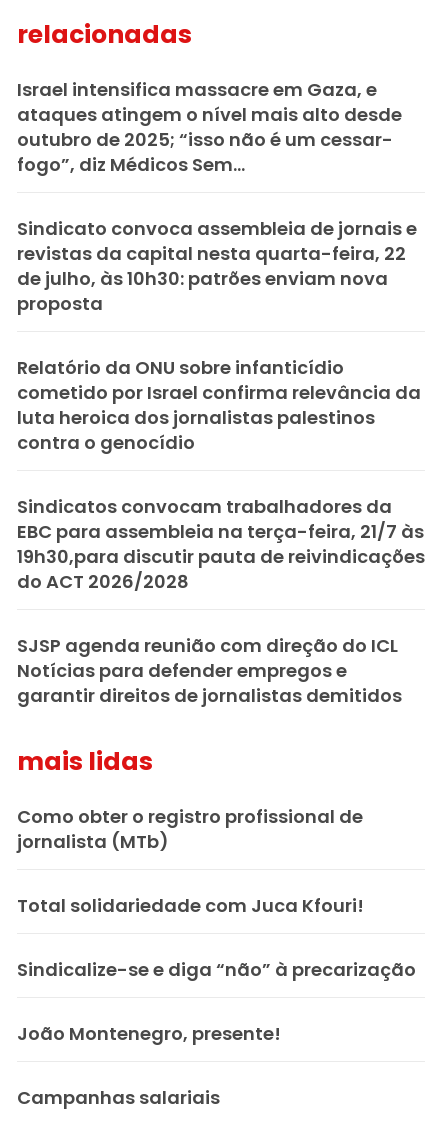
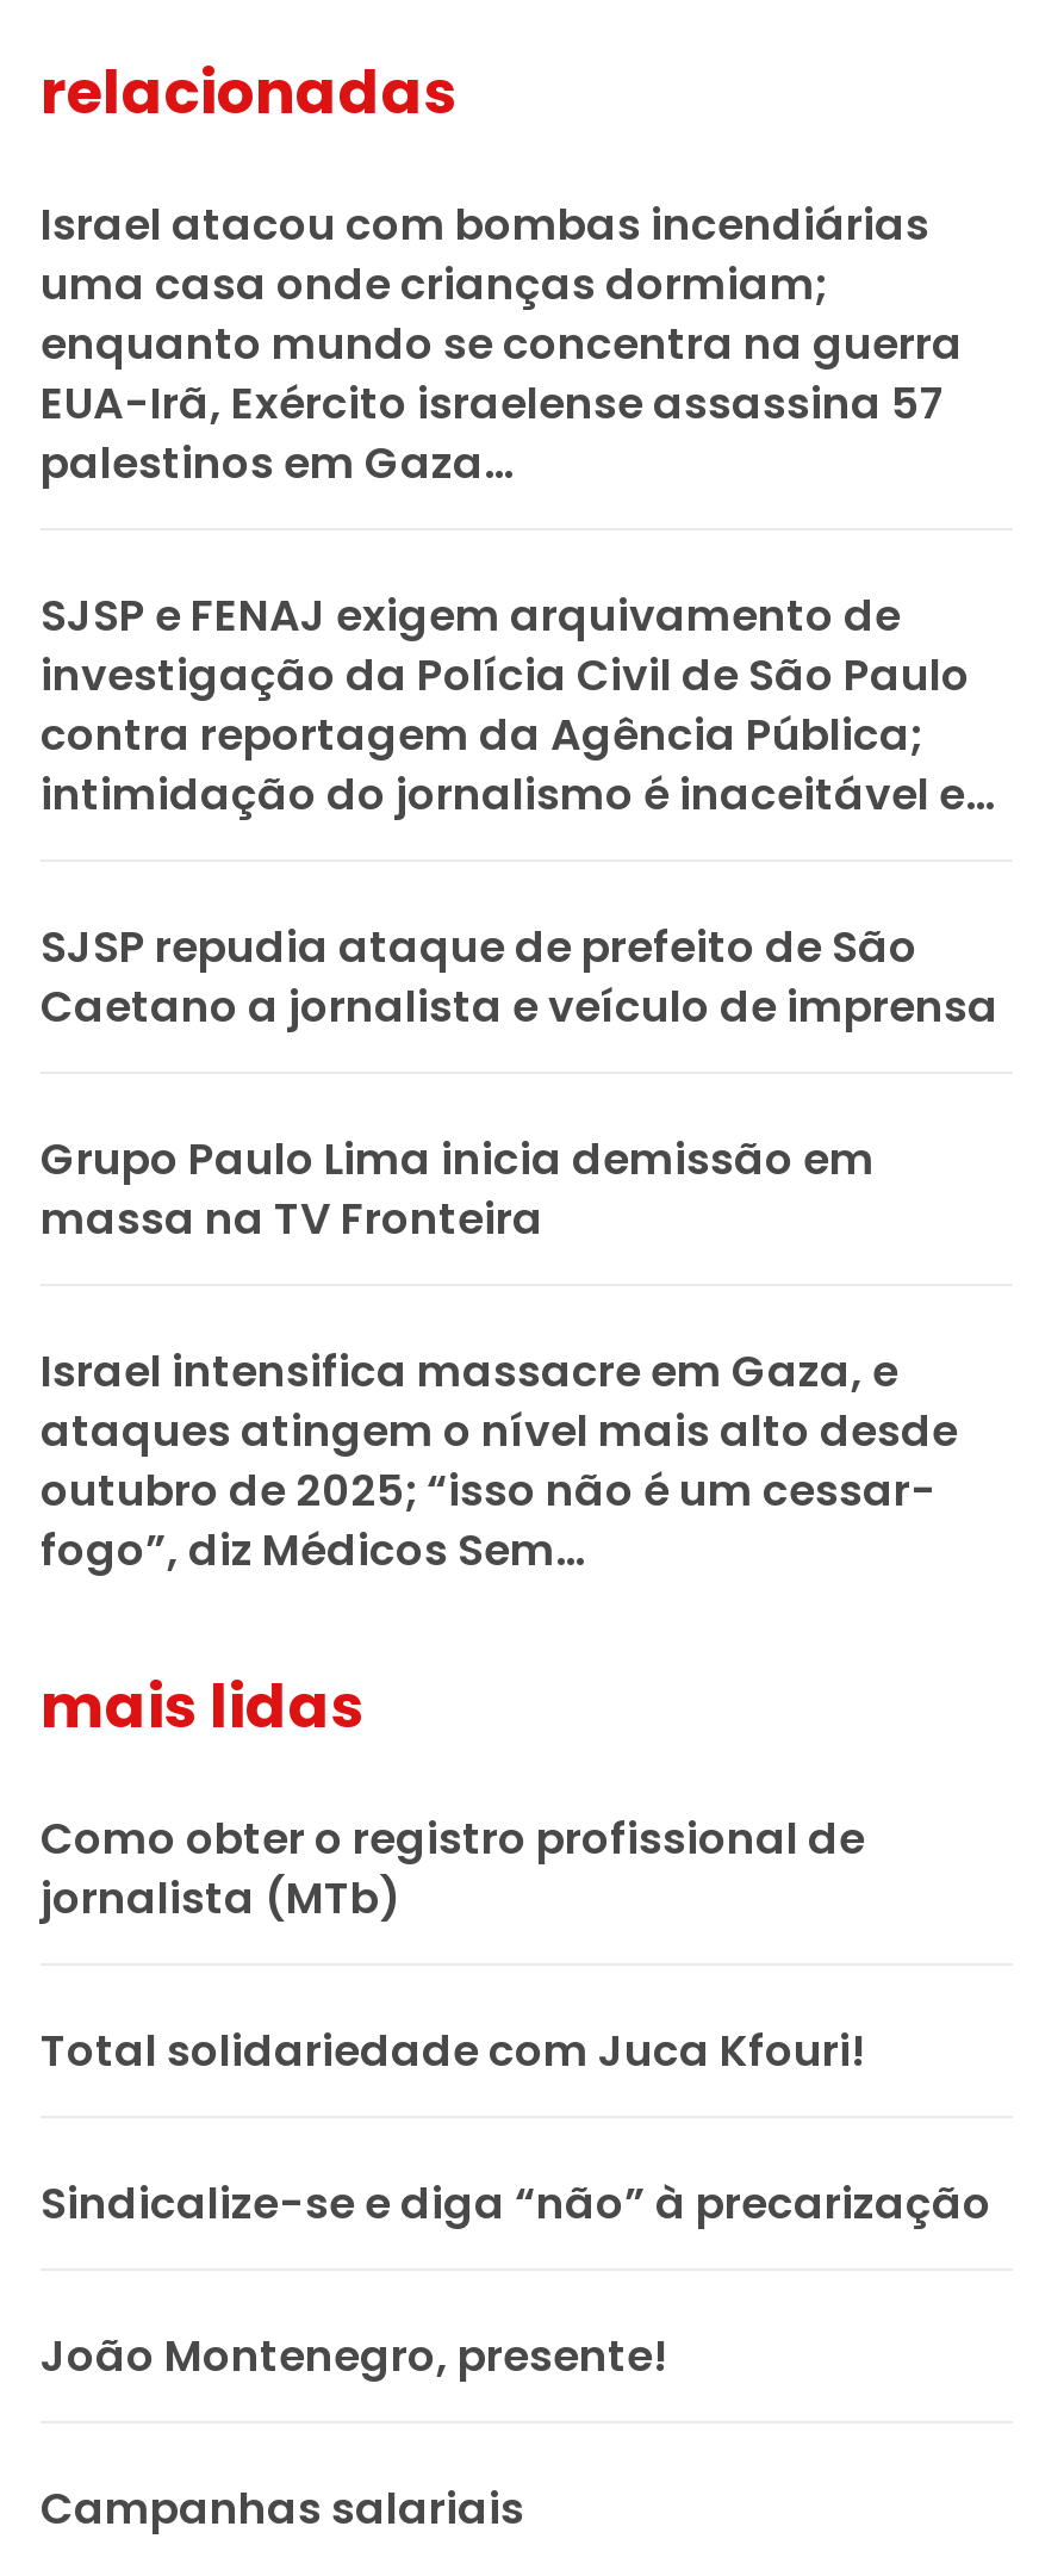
+ Israel atacou com bombas incendiárias
+ uma casa onde crianças dormiam;
+ enquanto mundo se concentra na guerra
+ EUA-Irã, Exército israelense assassina 57
+ palestinos em Gaza...
+ SJSP e FENAJ exigem arquivamento de
+ investigação da Polícia Civil de São Paulo
+ contra reportagem da Agência Pública;
+ intimidação do jornalismo é inaceitável e...
+ SJSP repudia ataque de prefeito de São
+ Caetano a jornalista e veículo de imprensa
+ Grupo Paulo Lima inicia demissão em
+ massa na TV Fronteira

moved down: Israel intensifica massacre em Gaza, e | ataques atingem o nível mais alto desde | outubro de 2025; “isso não é um cessar- | fogo”, diz Médicos Sem...

- Sindicato convoca assembleia de jornais e
- revistas da capital nesta quarta-feira, 22
- de julho, às 10h30: patrões enviam nova
- proposta
- Relatório da ONU sobre infanticídio
- cometido por Israel confirma relevância da
- luta heroica dos jornalistas palestinos
- contra o genocídio
- Sindicatos convocam trabalhadores da
- EBC para assembleia na terça-feira, 21/7 às
- 19h30,para discutir pauta de reivindicações
- do ACT 2026/2028
- SJSP agenda reunião com direção do ICL
- Notícias para defender empregos e
- garantir direitos de jornalistas demitidos
